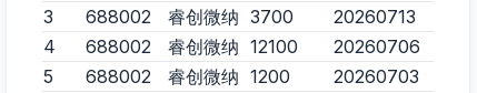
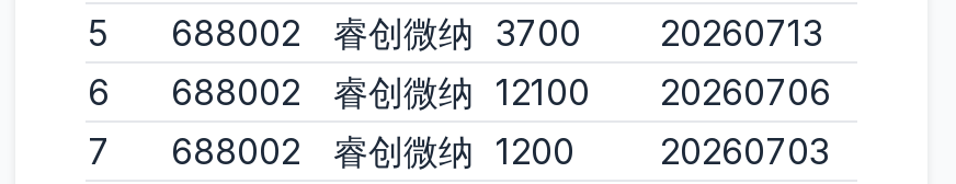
- 3 688002 睿创微纳 3700 20260713
+ 5 688002 睿创微纳 3700 20260713

- 4 688002 睿创微纳 12100 20260706
+ 6 688002 睿创微纳 12100 20260706

- 5 688002 睿创微纳 1200 20260703
+ 7 688002 睿创微纳 1200 20260703
